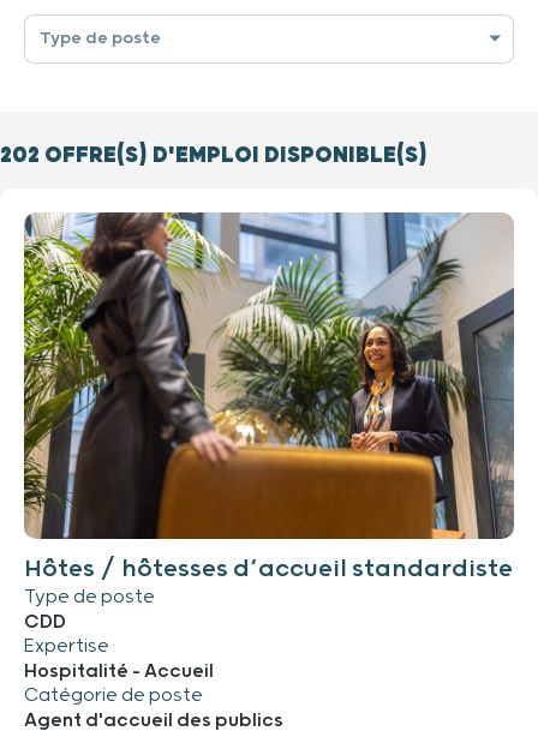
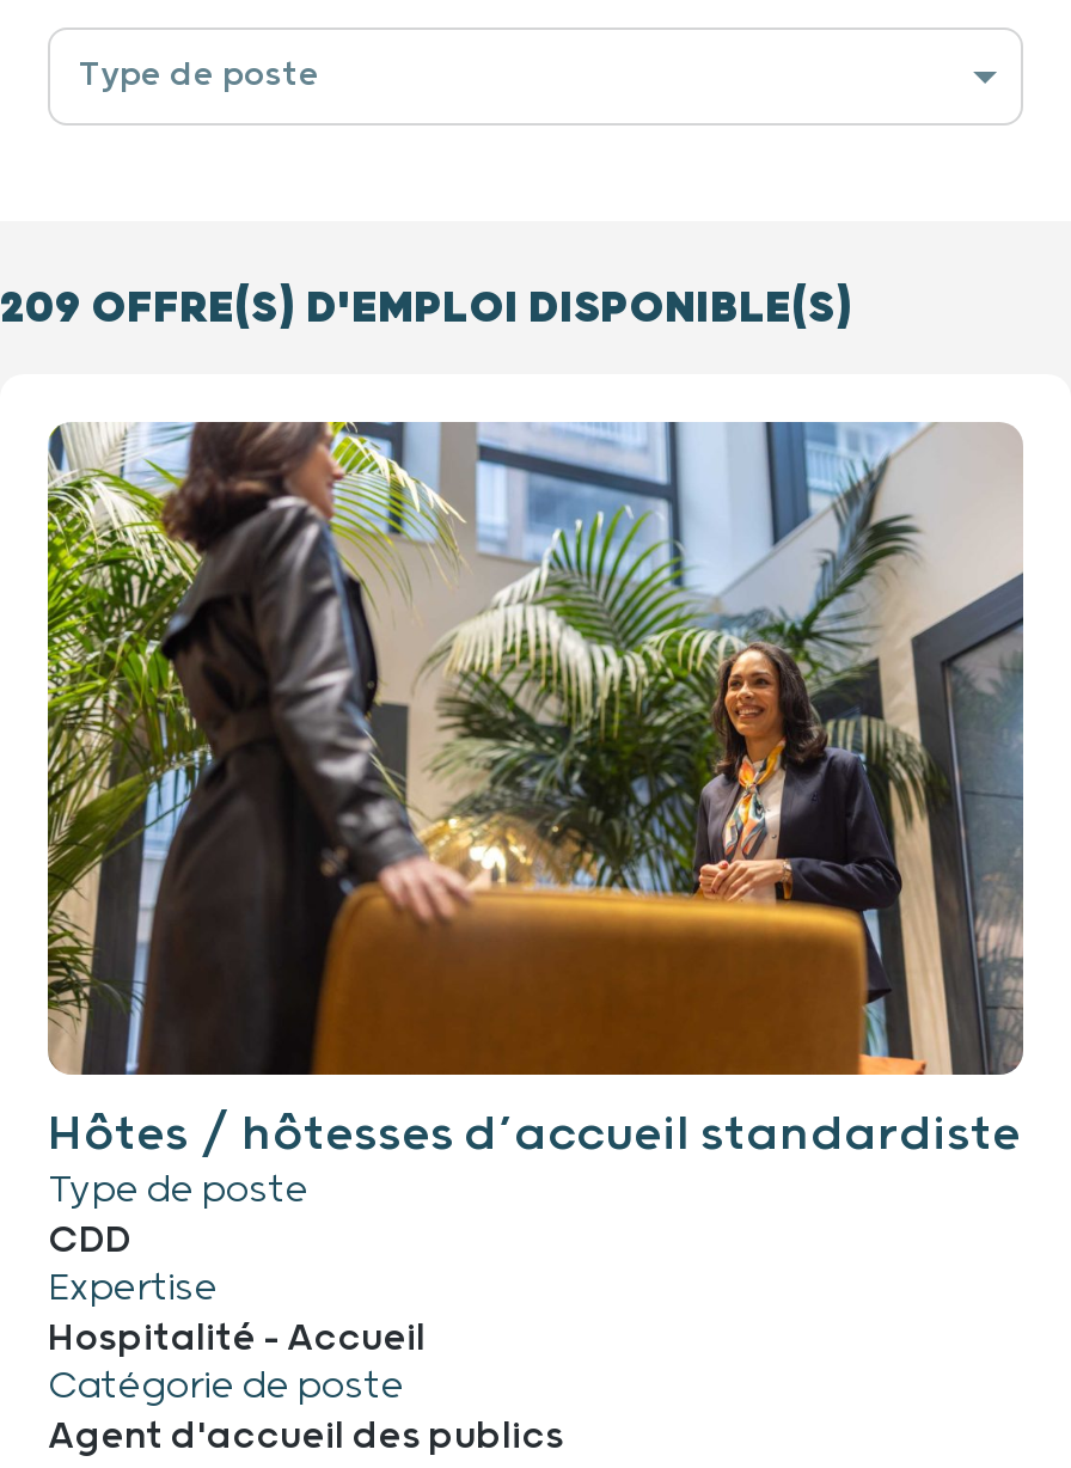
- 202 OFFRE(S) D'EMPLOI DISPONIBLE(S)
+ 209 OFFRE(S) D'EMPLOI DISPONIBLE(S)
